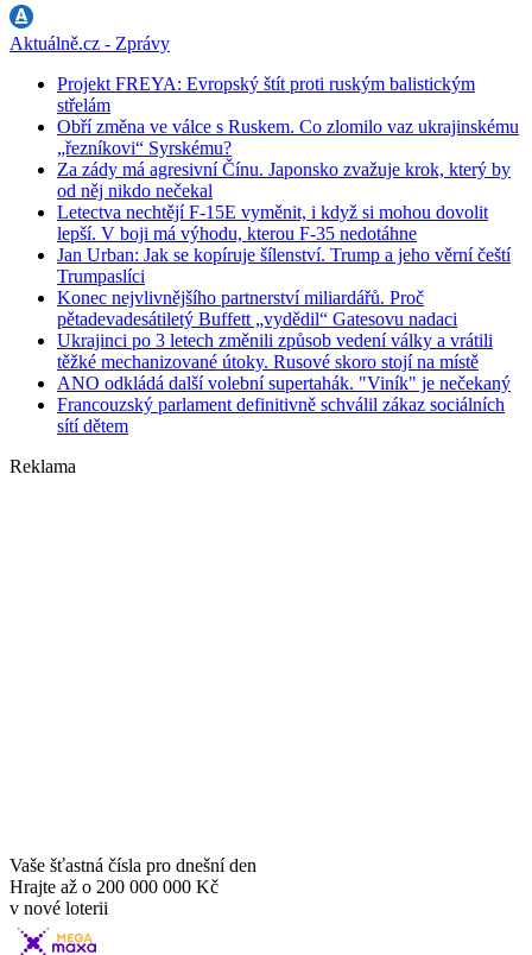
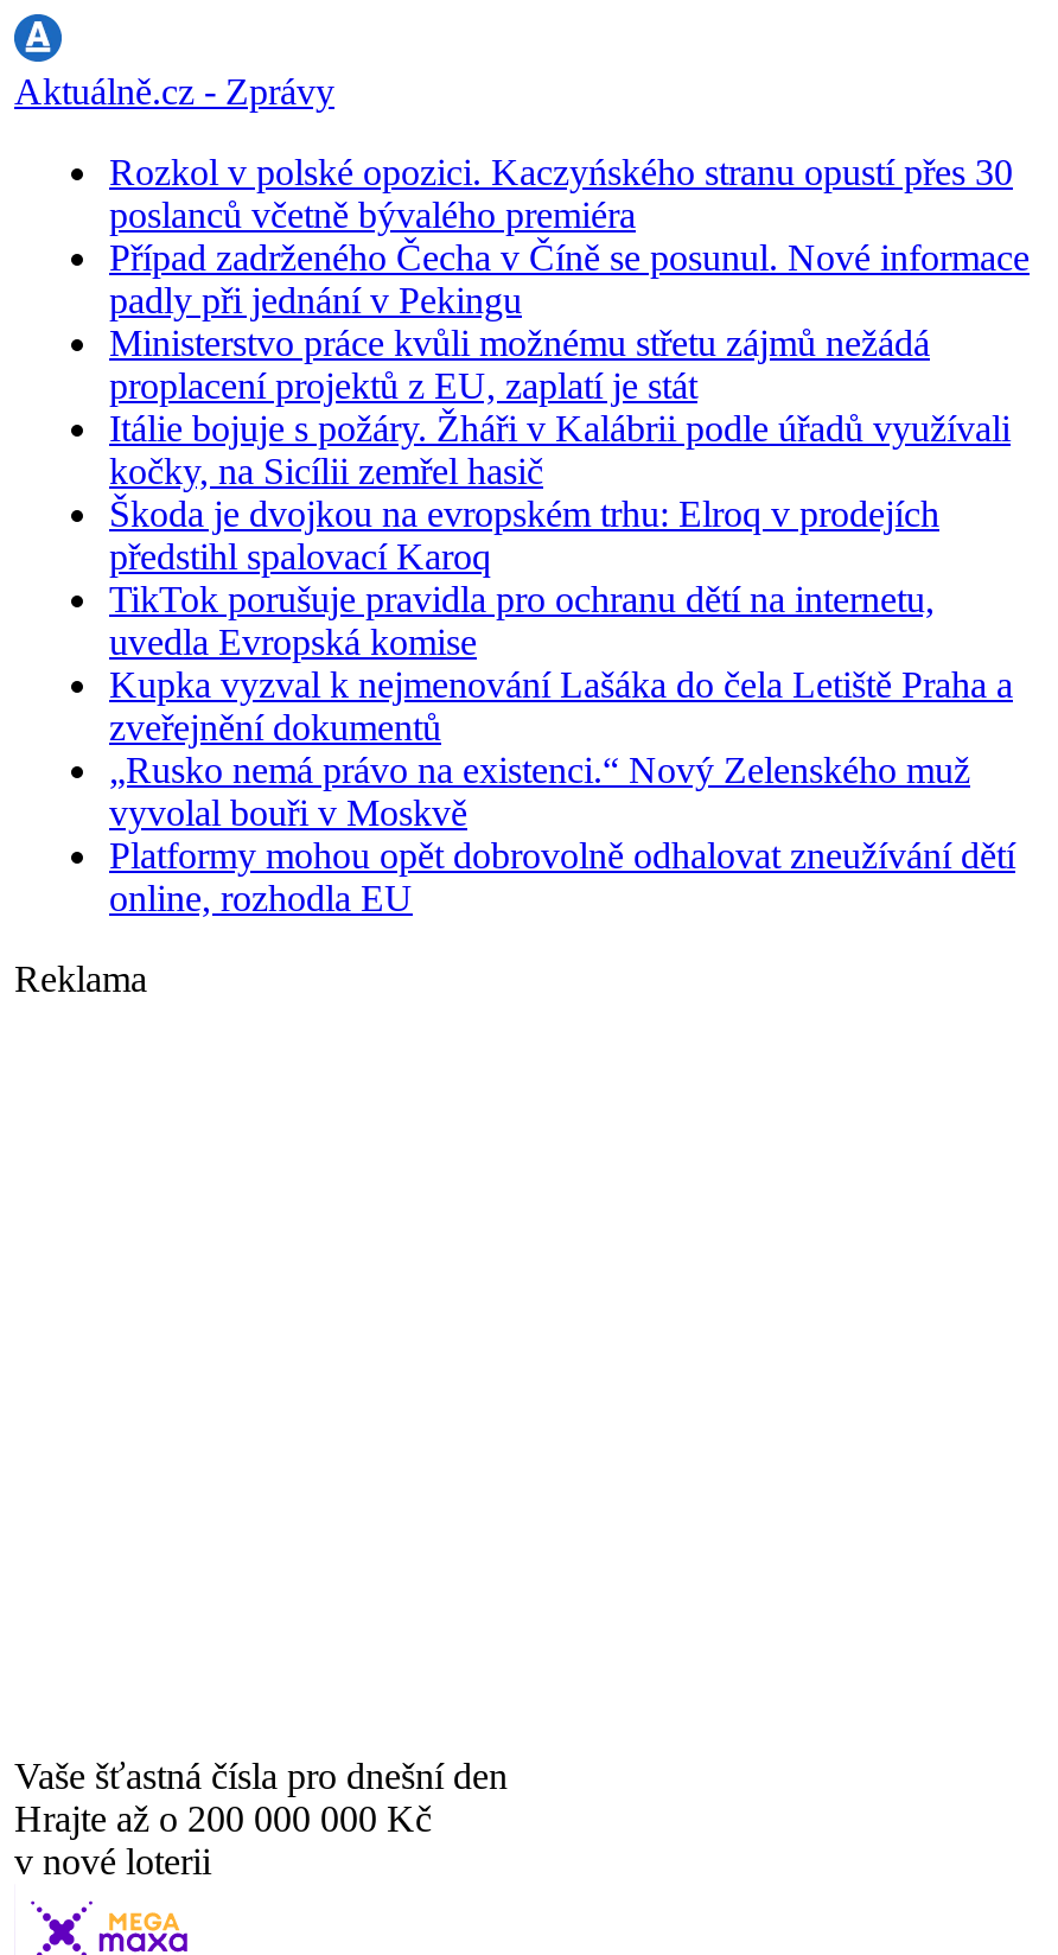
- Projekt FREYA: Evropský štít proti ruským balistickým
- střelám
- Obří změna ve válce s Ruskem. Co zlomilo vaz ukrajinskému
- „řezníkovi“ Syrskému?
- Za zády má agresivní Čínu. Japonsko zvažuje krok, který by
- od něj nikdo nečekal
- Letectva nechtějí F-15E vyměnit, i když si mohou dovolit
- lepší. V boji má výhodu, kterou F-35 nedotáhne
- Jan Urban: Jak se kopíruje šílenství. Trump a jeho věrní čeští
- Trumpaslíci
- Konec nejvlivnějšího partnerství miliardářů. Proč
- pětadevadesátiletý Buffett „vydědil“ Gatesovu nadaci
- Ukrajinci po 3 letech změnili způsob vedení války a vrátili
- těžké mechanizované útoky. Rusové skoro stojí na místě
- ANO odkládá další volební supertahák. "Viník" je nečekaný
- Francouzský parlament definitivně schválil zákaz sociálních
- sítí dětem
+ Rozkol v polské opozici. Kaczyńského stranu opustí přes 30
+ poslanců včetně bývalého premiéra
+ Případ zadrženého Čecha v Číně se posunul. Nové informace
+ padly při jednání v Pekingu
+ Ministerstvo práce kvůli možnému střetu zájmů nežádá
+ proplacení projektů z EU, zaplatí je stát
+ Itálie bojuje s požáry. Žháři v Kalábrii podle úřadů využívali
+ kočky, na Sicílii zemřel hasič
+ Škoda je dvojkou na evropském trhu: Elroq v prodejích
+ předstihl spalovací Karoq
+ TikTok porušuje pravidla pro ochranu dětí na internetu,
+ uvedla Evropská komise
+ Kupka vyzval k nejmenování Lašáka do čela Letiště Praha a
+ zveřejnění dokumentů
+ „Rusko nemá právo na existenci.“ Nový Zelenského muž
+ vyvolal bouři v Moskvě
+ Platformy mohou opět dobrovolně odhalovat zneužívání dětí
+ online, rozhodla EU
